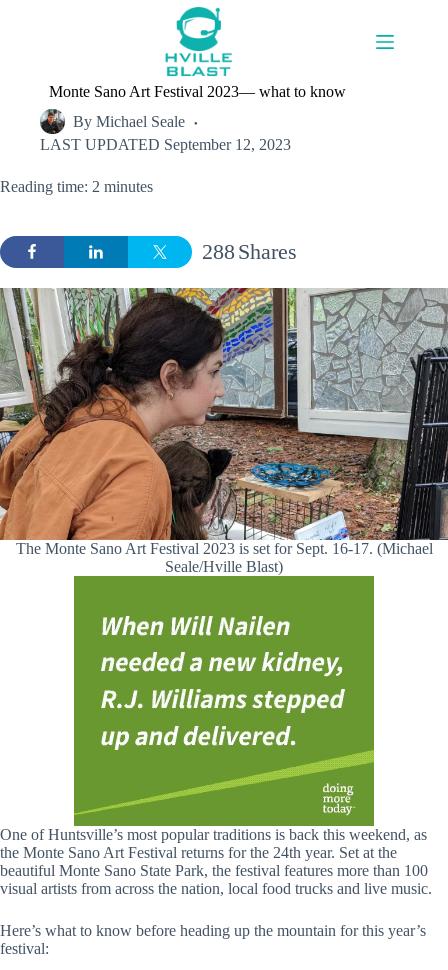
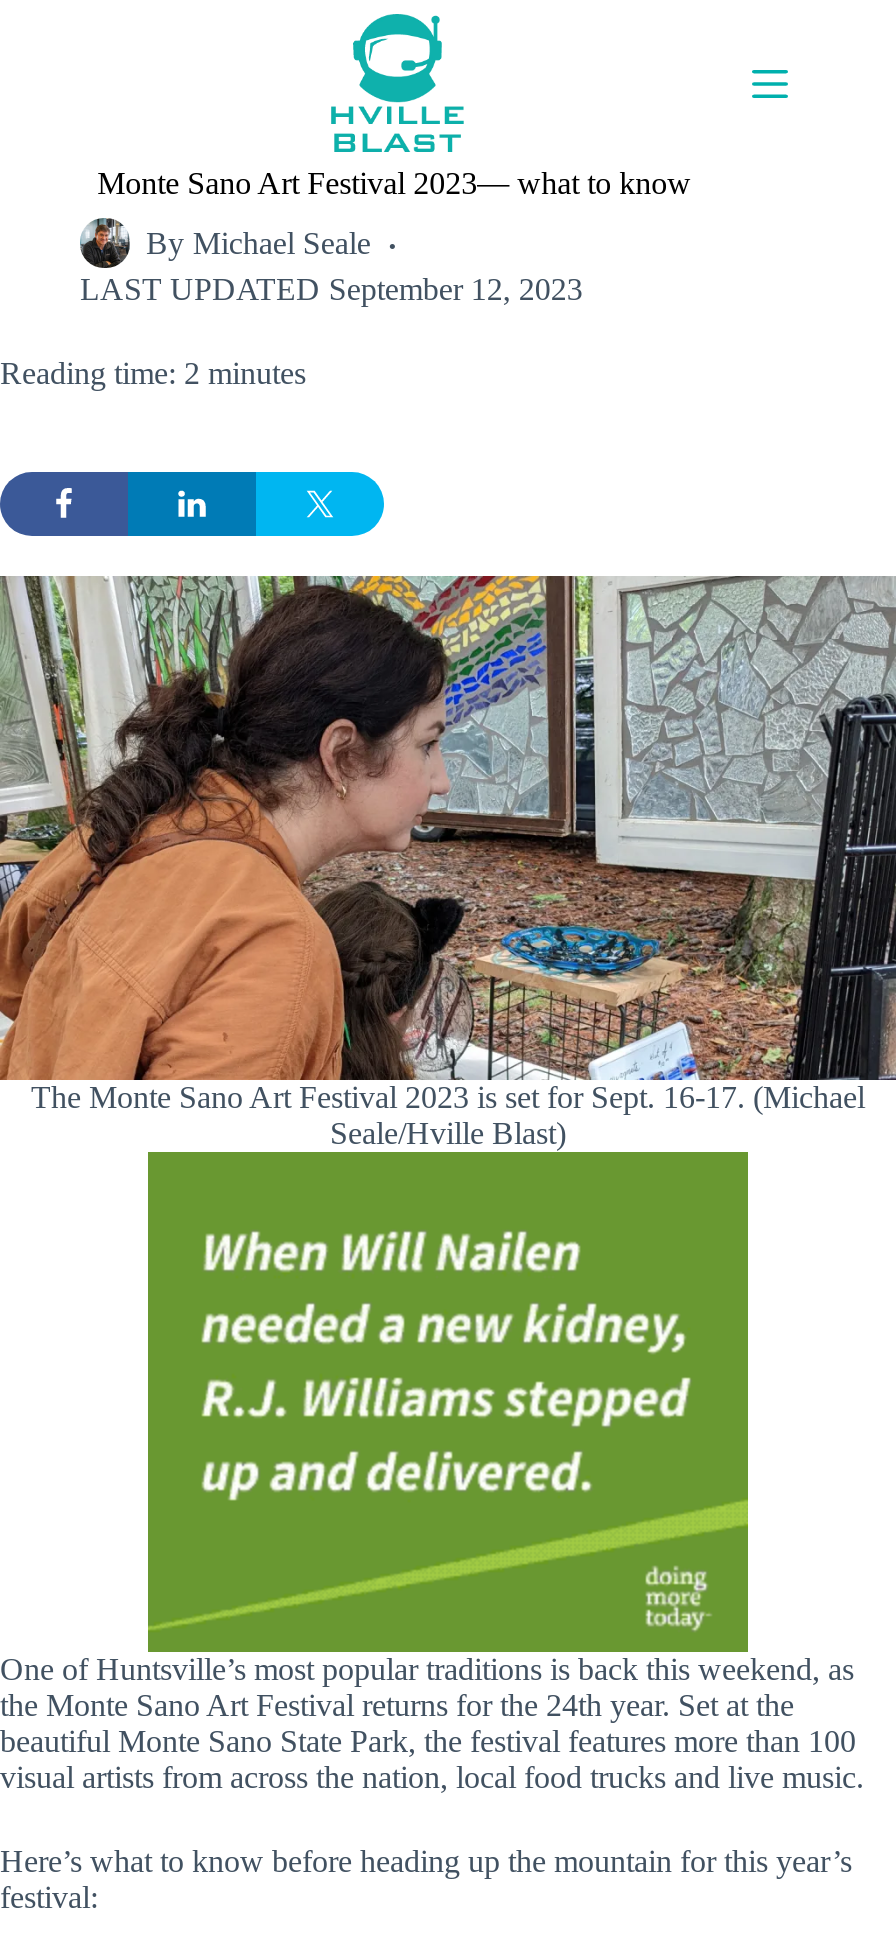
- Shares
- 288
